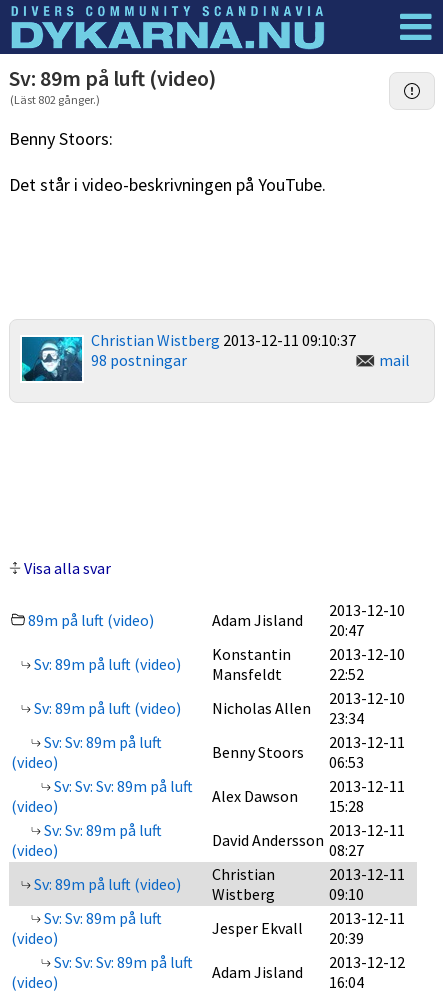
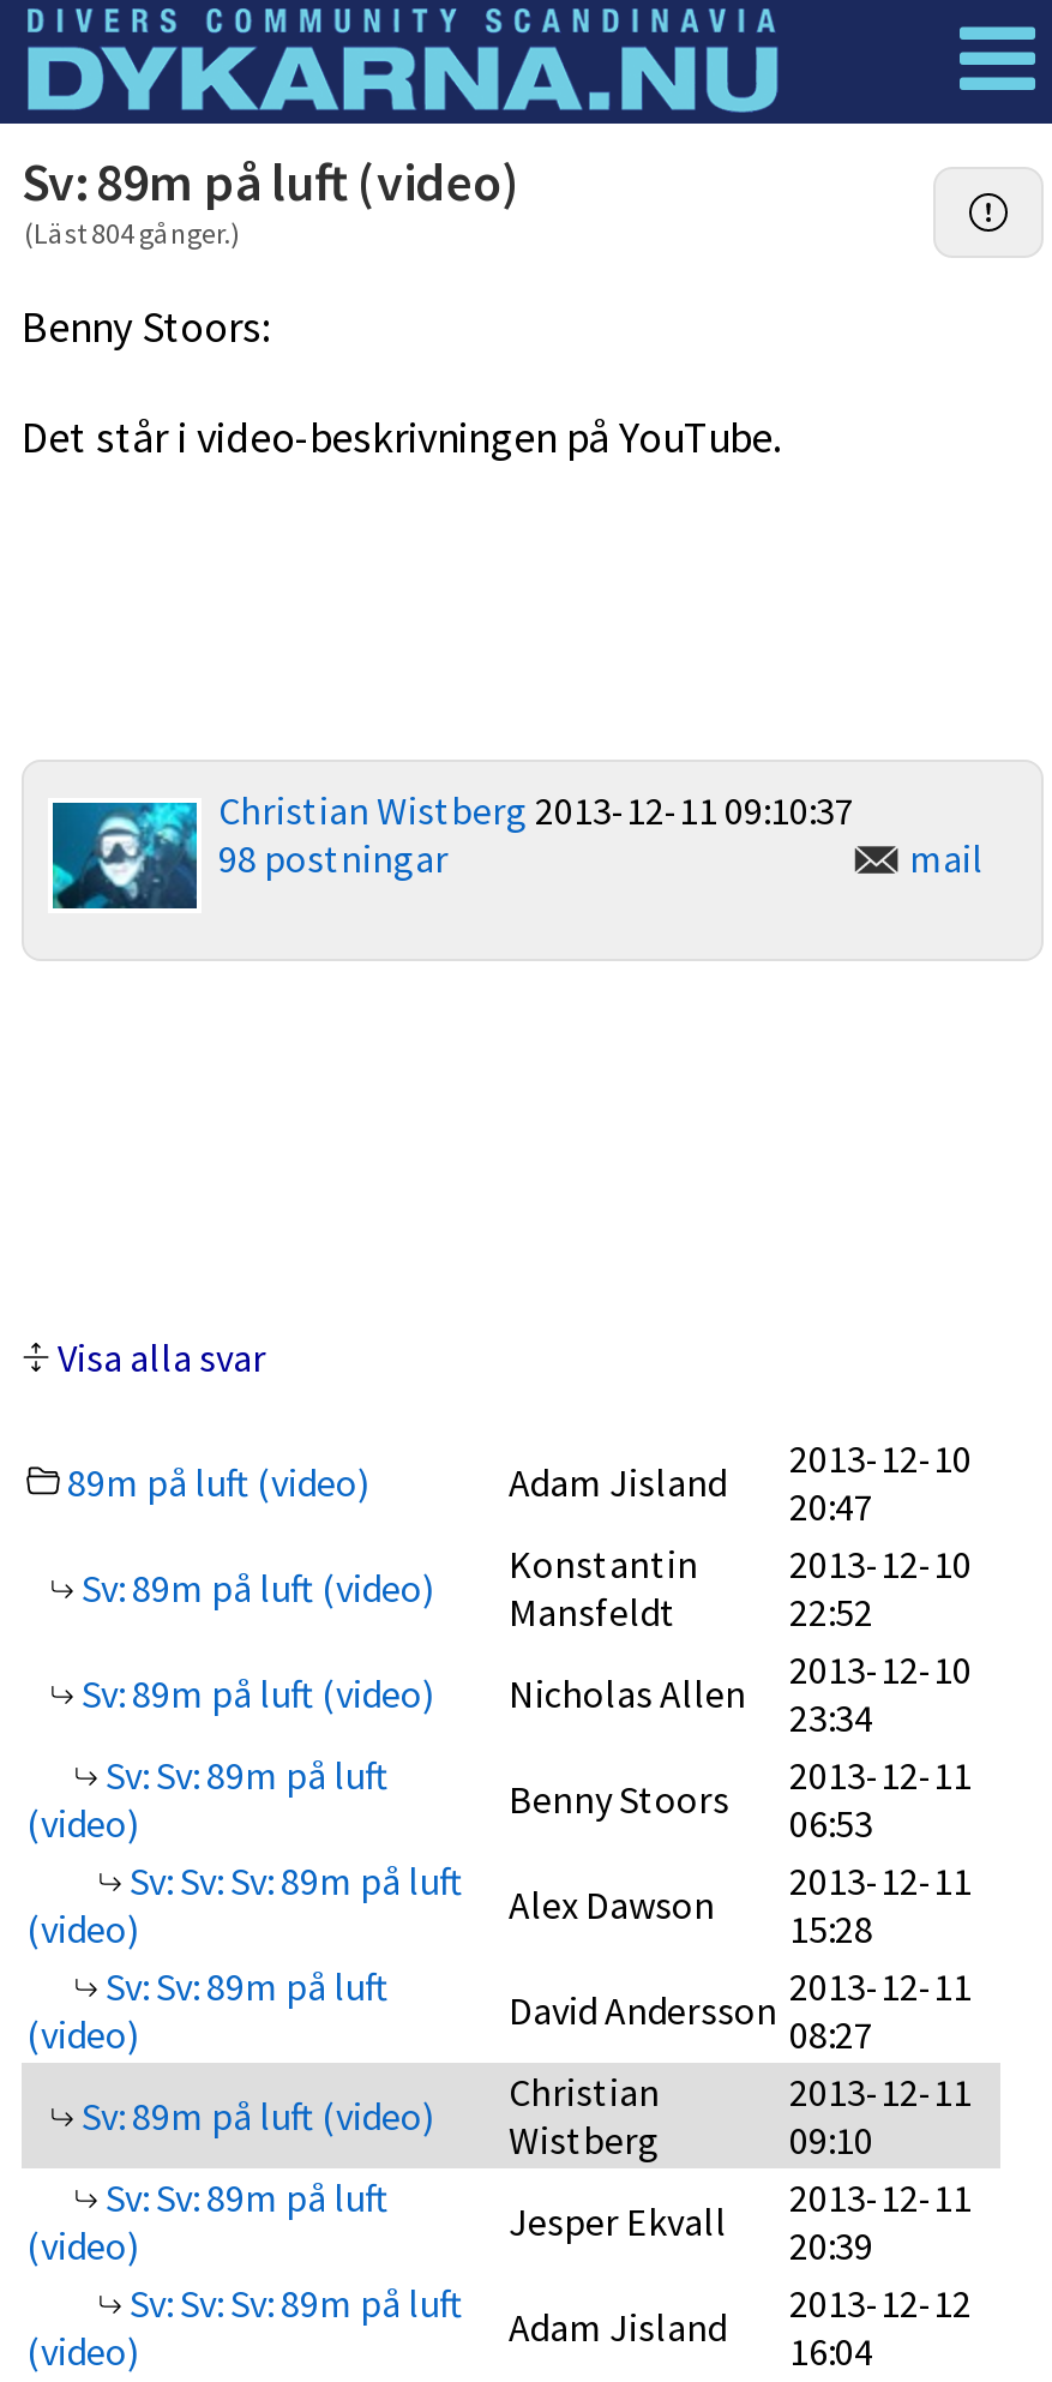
- (Läst 802 gånger.)
+ (Läst 804 gånger.)
